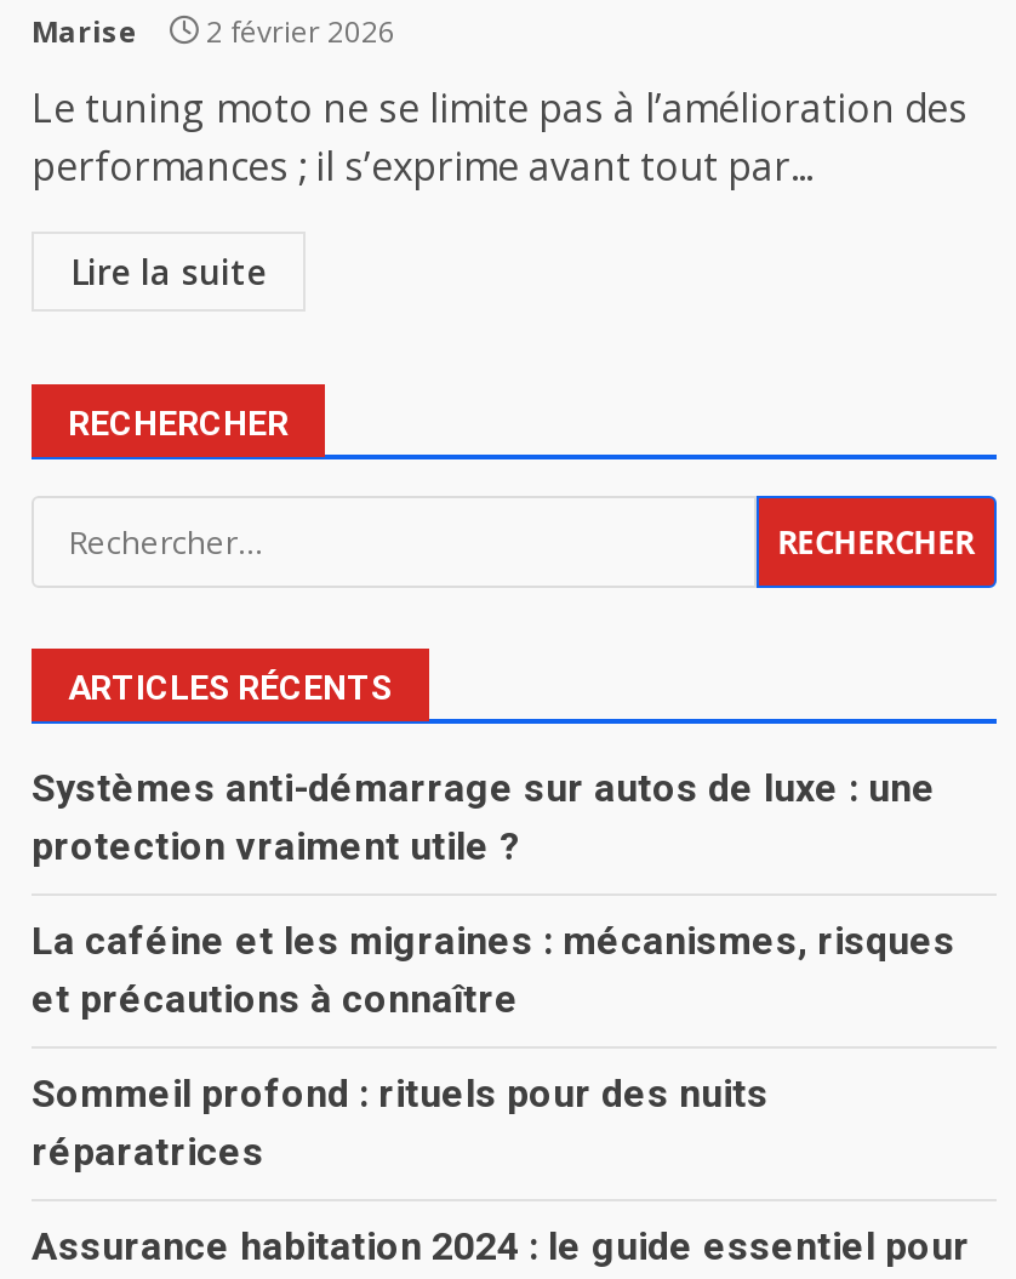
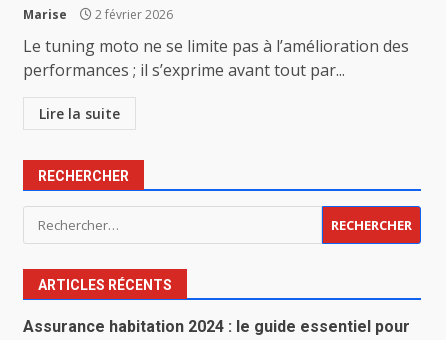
- Systèmes anti-démarrage sur autos de luxe : une
- protection vraiment utile ?
- La caféine et les migraines : mécanismes, risques
- et précautions à connaître
- Sommeil profond : rituels pour des nuits
- réparatrices
